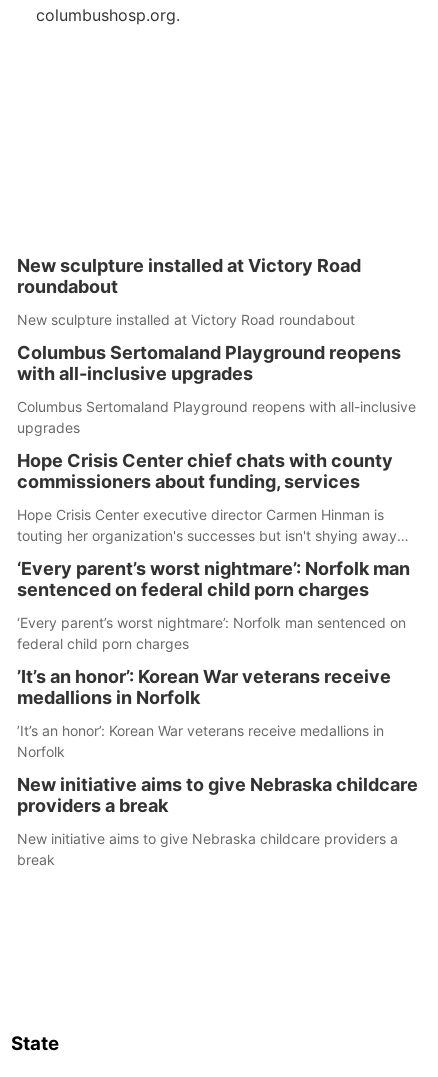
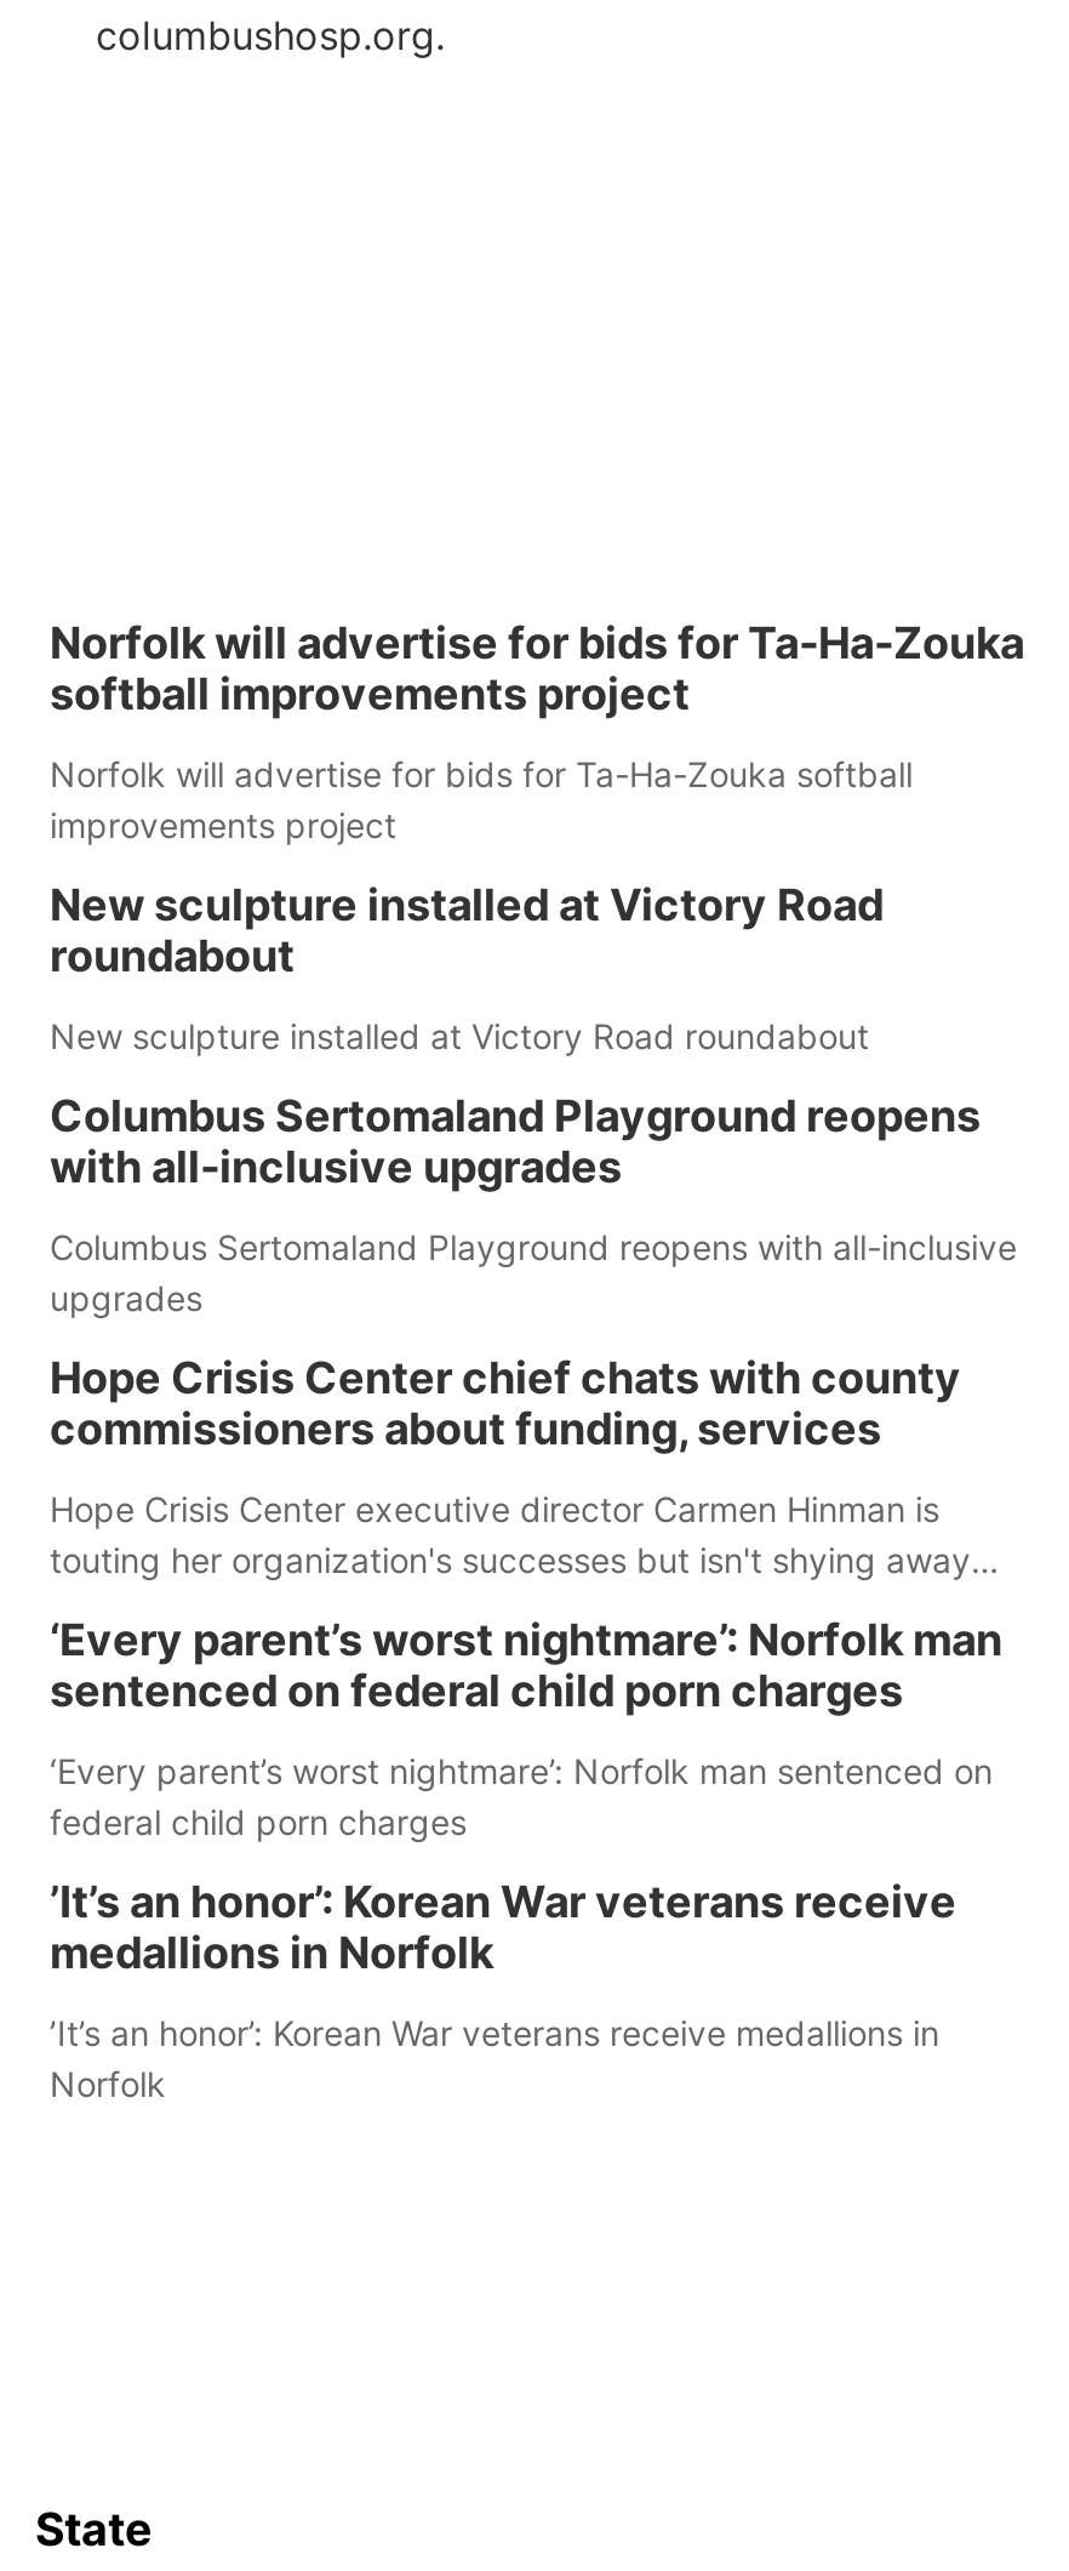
+ Norfolk will advertise for bids for Ta-Ha-Zouka
+ softball improvements project
+ Norfolk will advertise for bids for Ta-Ha-Zouka softball
+ improvements project

moved down: New sculpture installed at Victory Road | roundabout | New sculpture installed at Victory Road roundabout | ... | ’It’s an honor’: Korean War veterans receive medallions in | Norfolk

- New initiative aims to give Nebraska childcare
- providers a break
- New initiative aims to give Nebraska childcare providers a
- break
